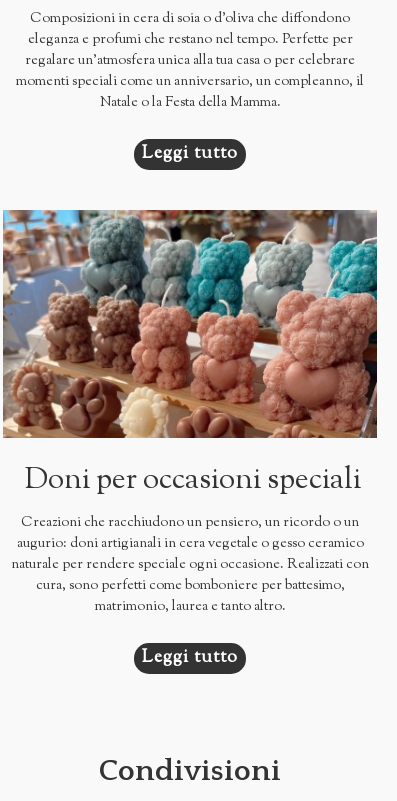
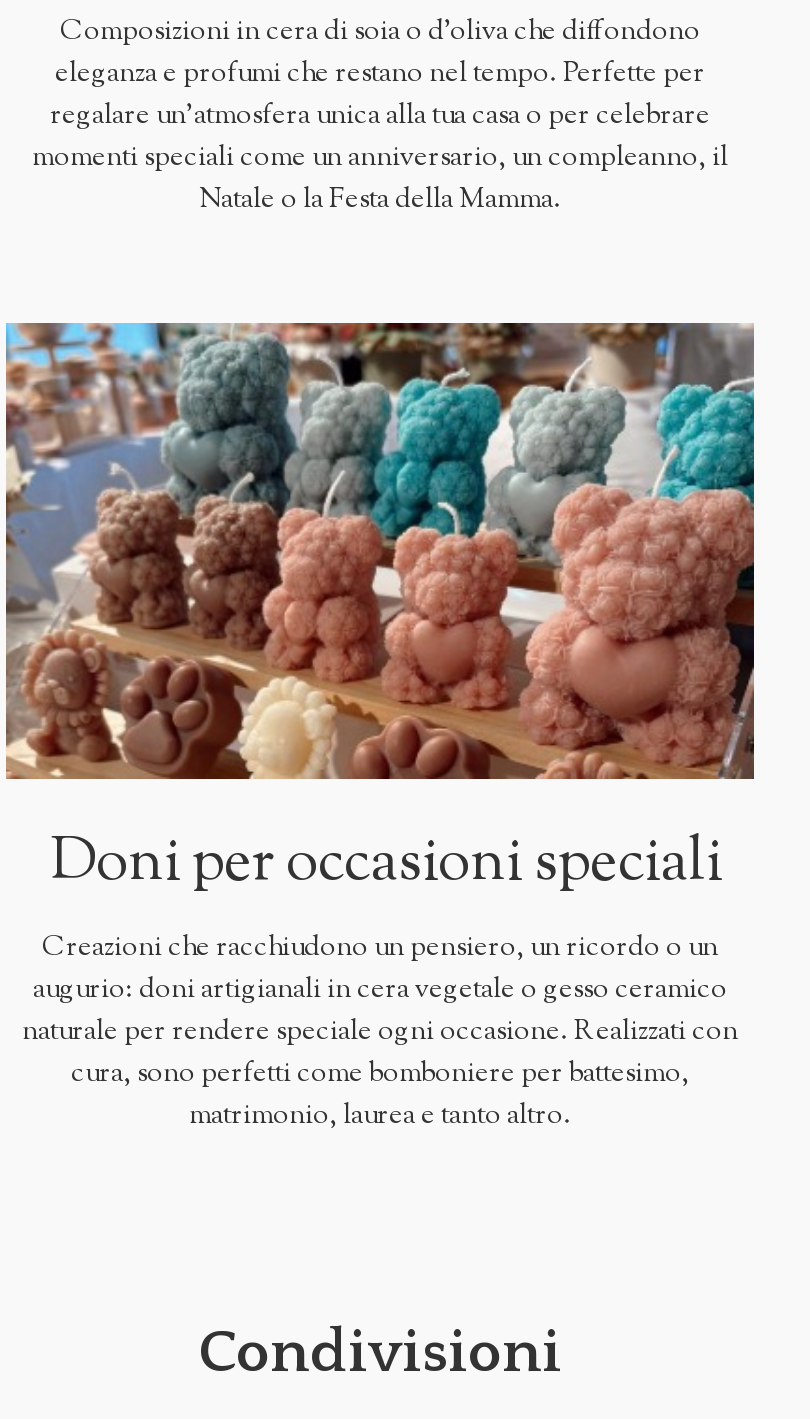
- Leggi tutto

- Leggi tutto
